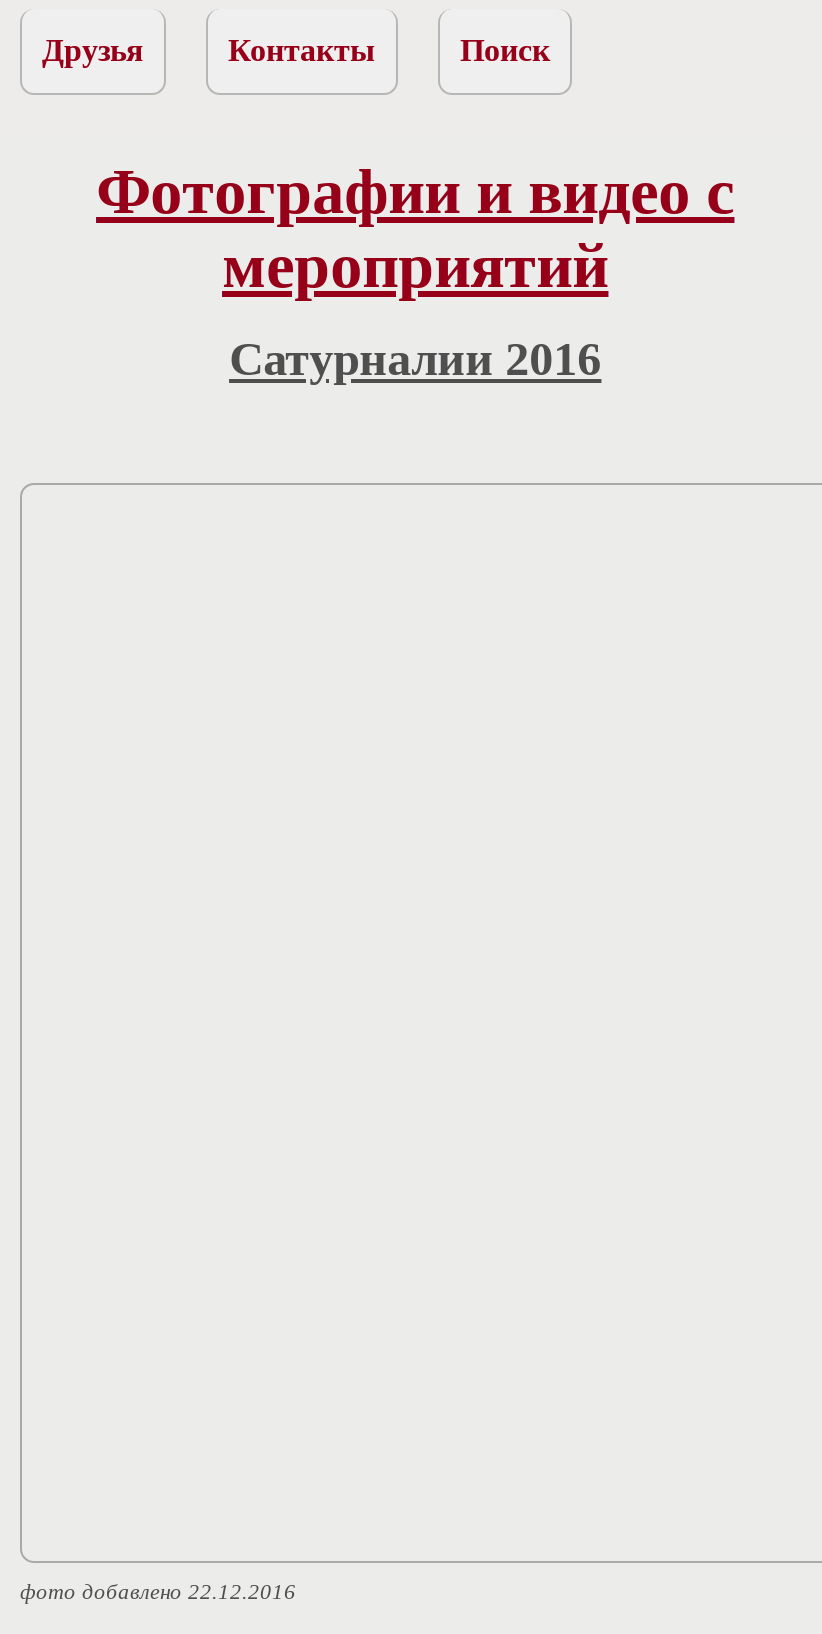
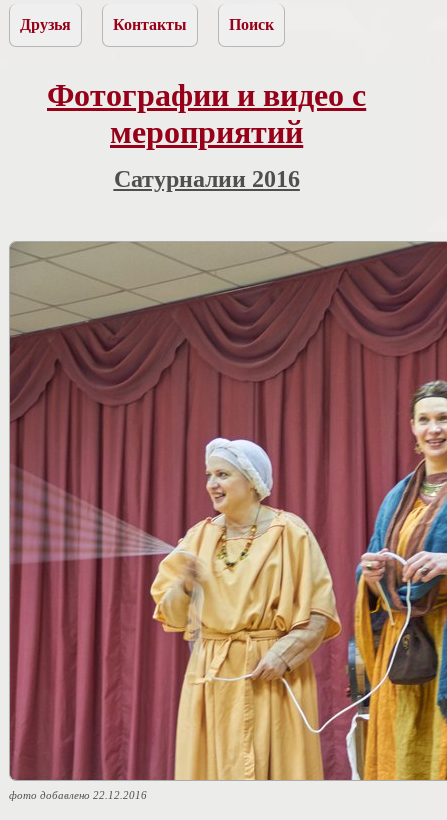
+ [image]
